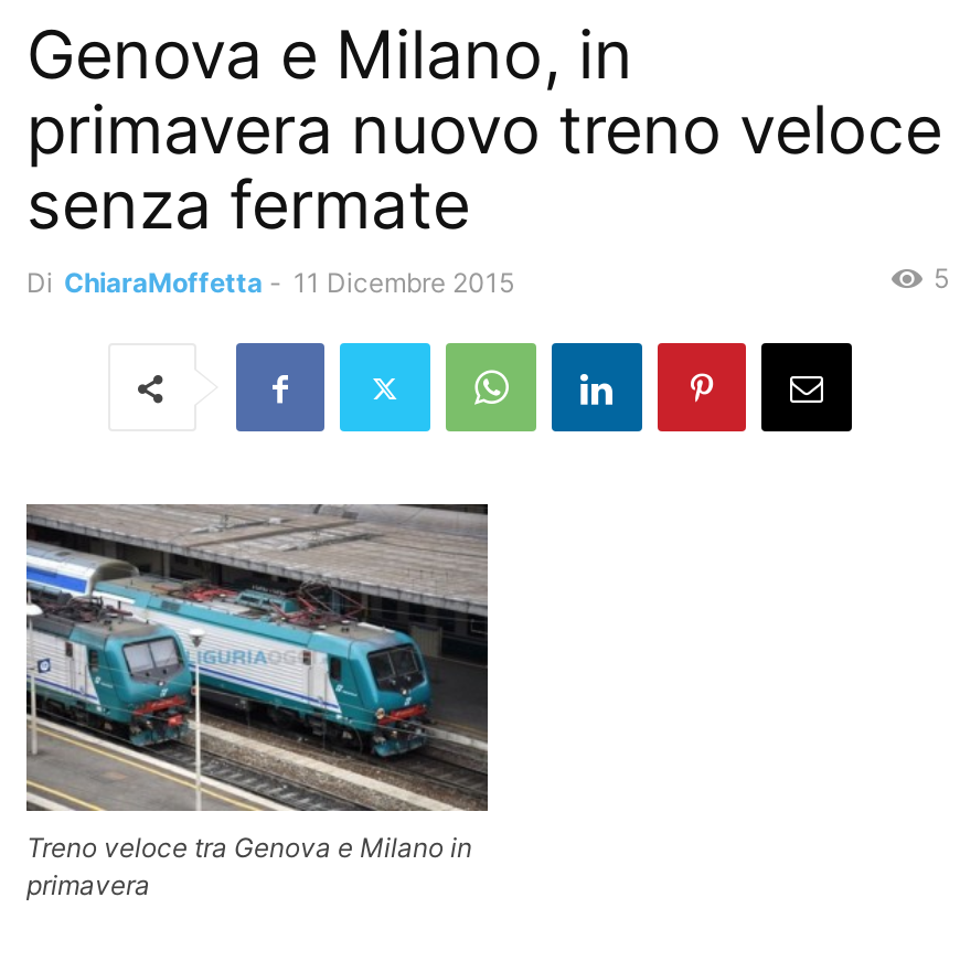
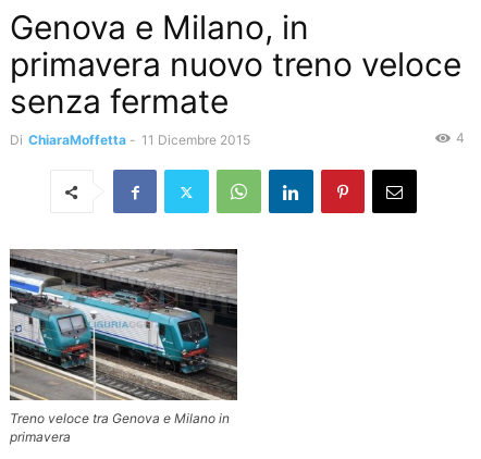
- 5
+ 4
